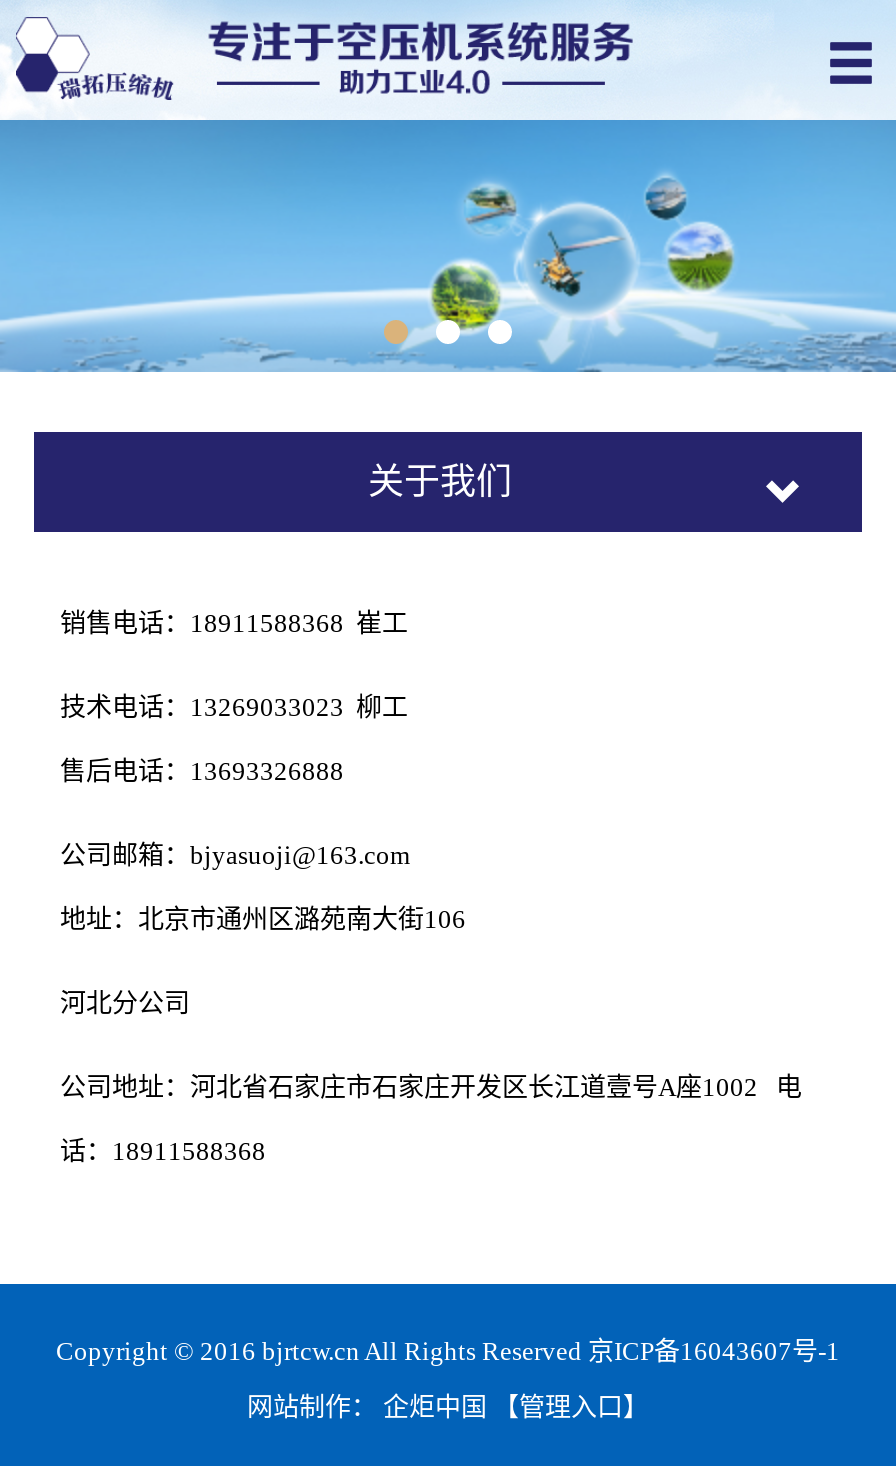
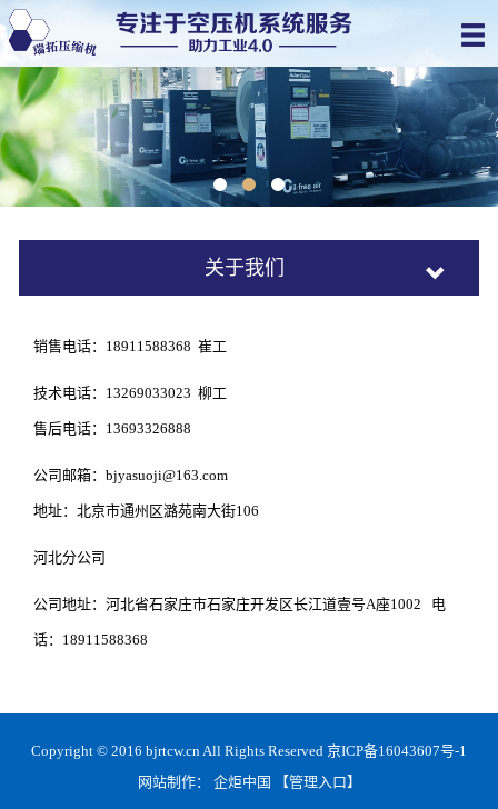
- [image]
+ [image]
